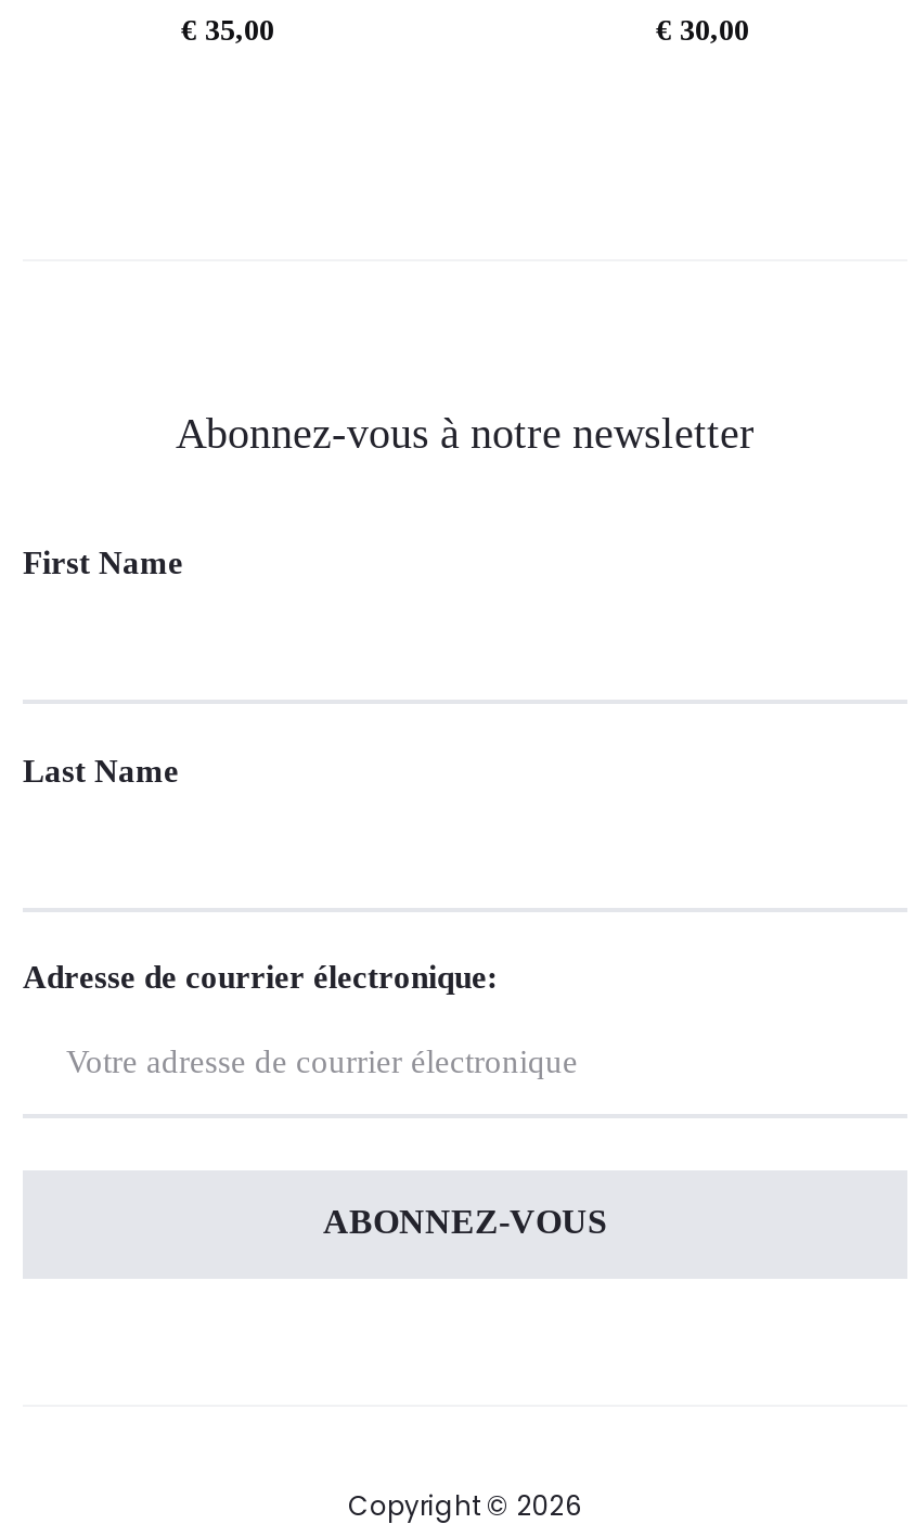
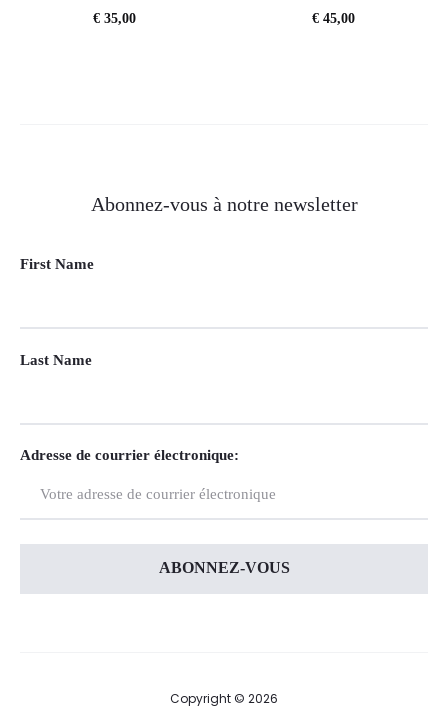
- €30,00
+ €45,00
